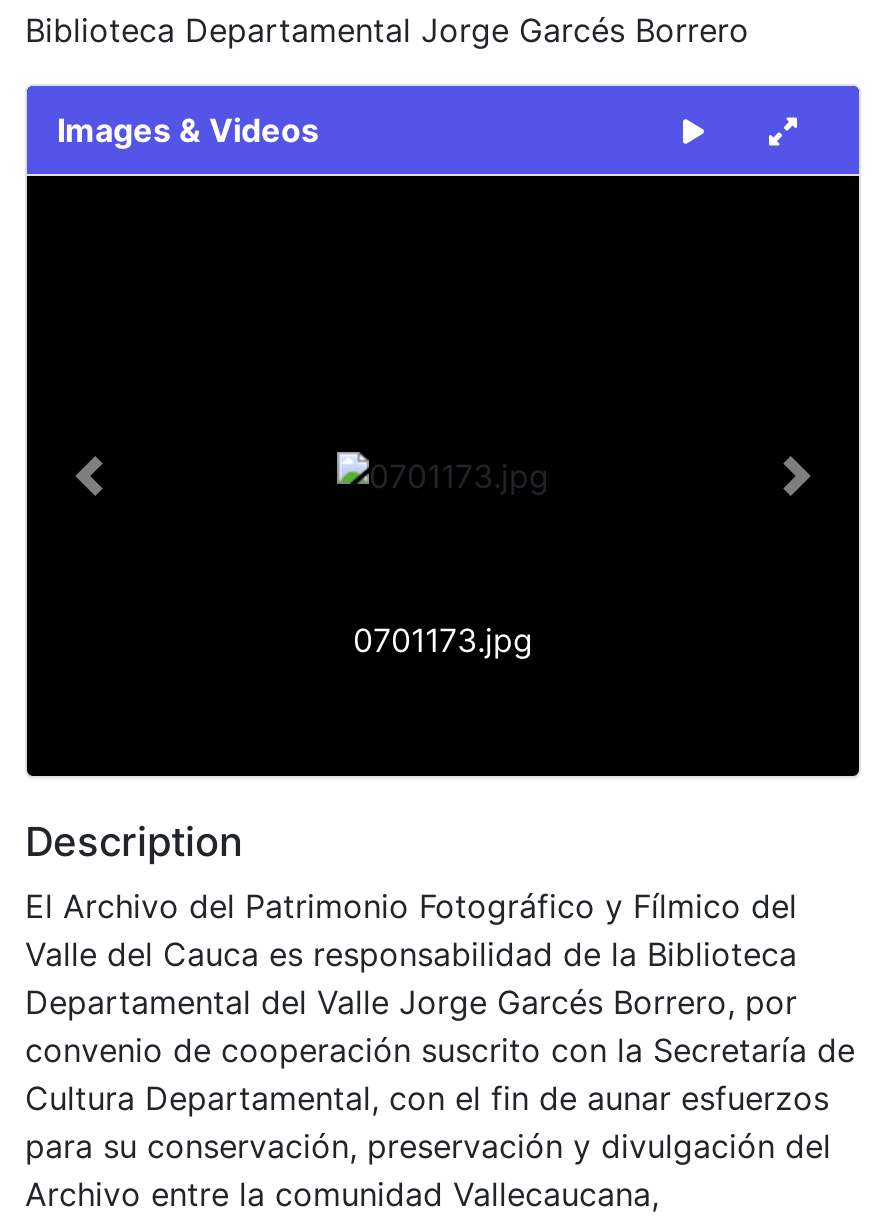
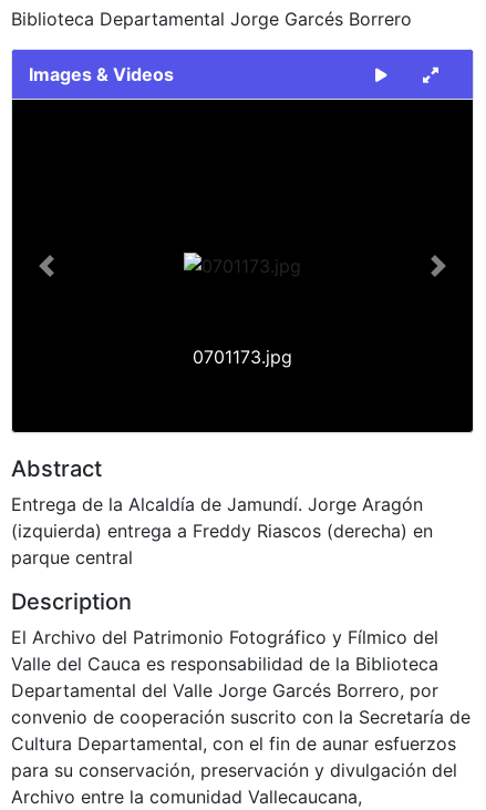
+ Abstract
+ Entrega de la Alcaldía de Jamundí. Jorge Aragón
+ (izquierda) entrega a Freddy Riascos (derecha) en
+ parque central
